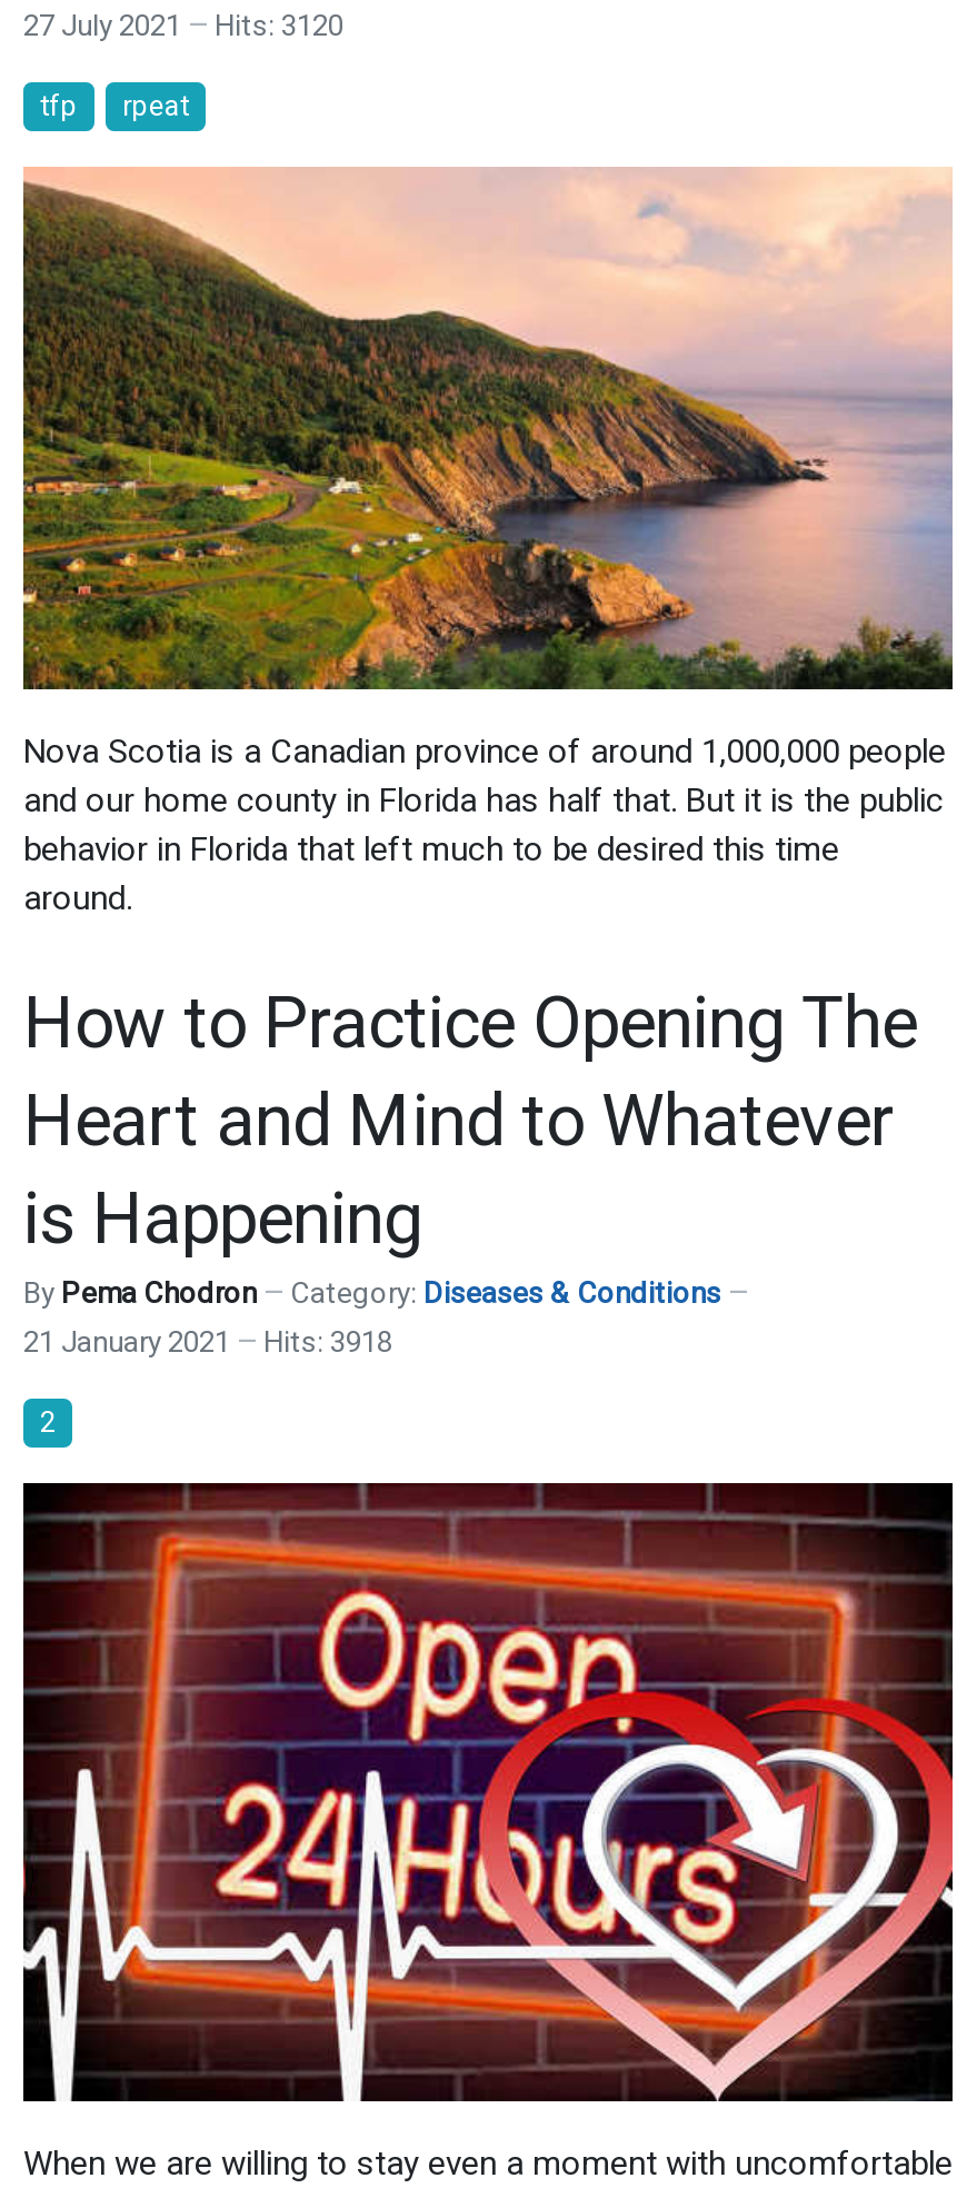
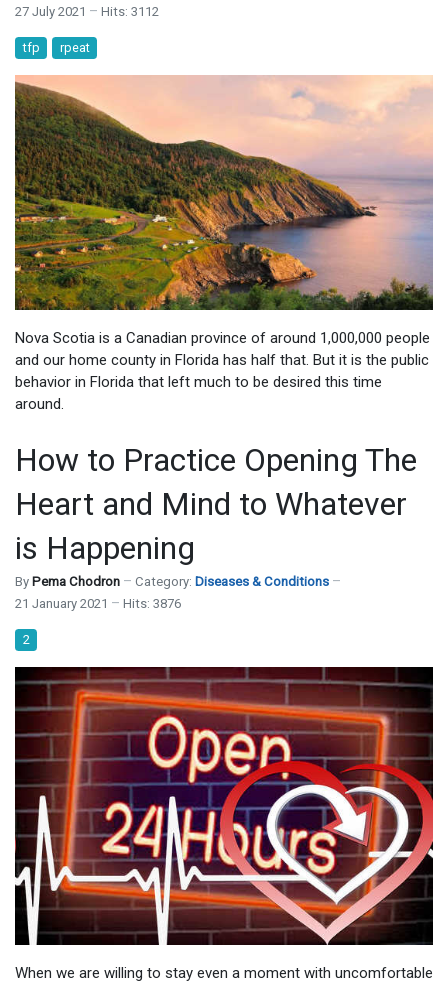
- 27 July 2021 Hits: 3120
+ 27 July 2021 Hits: 3112

- 21 January 2021 Hits: 3918
+ 21 January 2021 Hits: 3876
